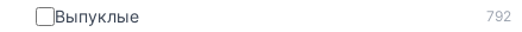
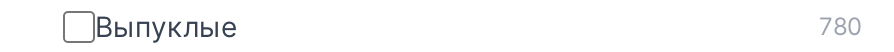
- 792
+ 780
